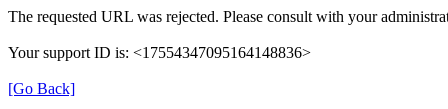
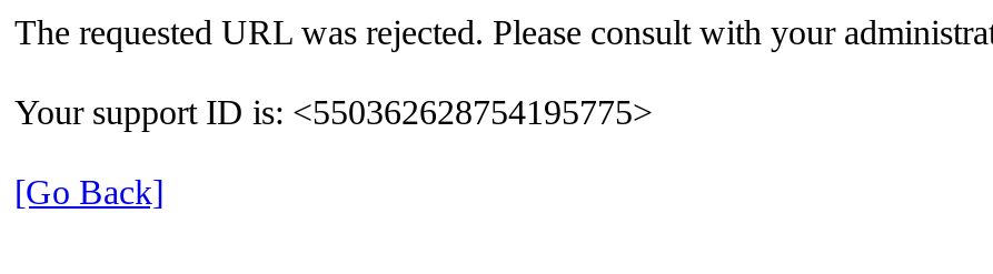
- Your support ID is: <17554347095164148836>
+ Your support ID is: <550362628754195775>
